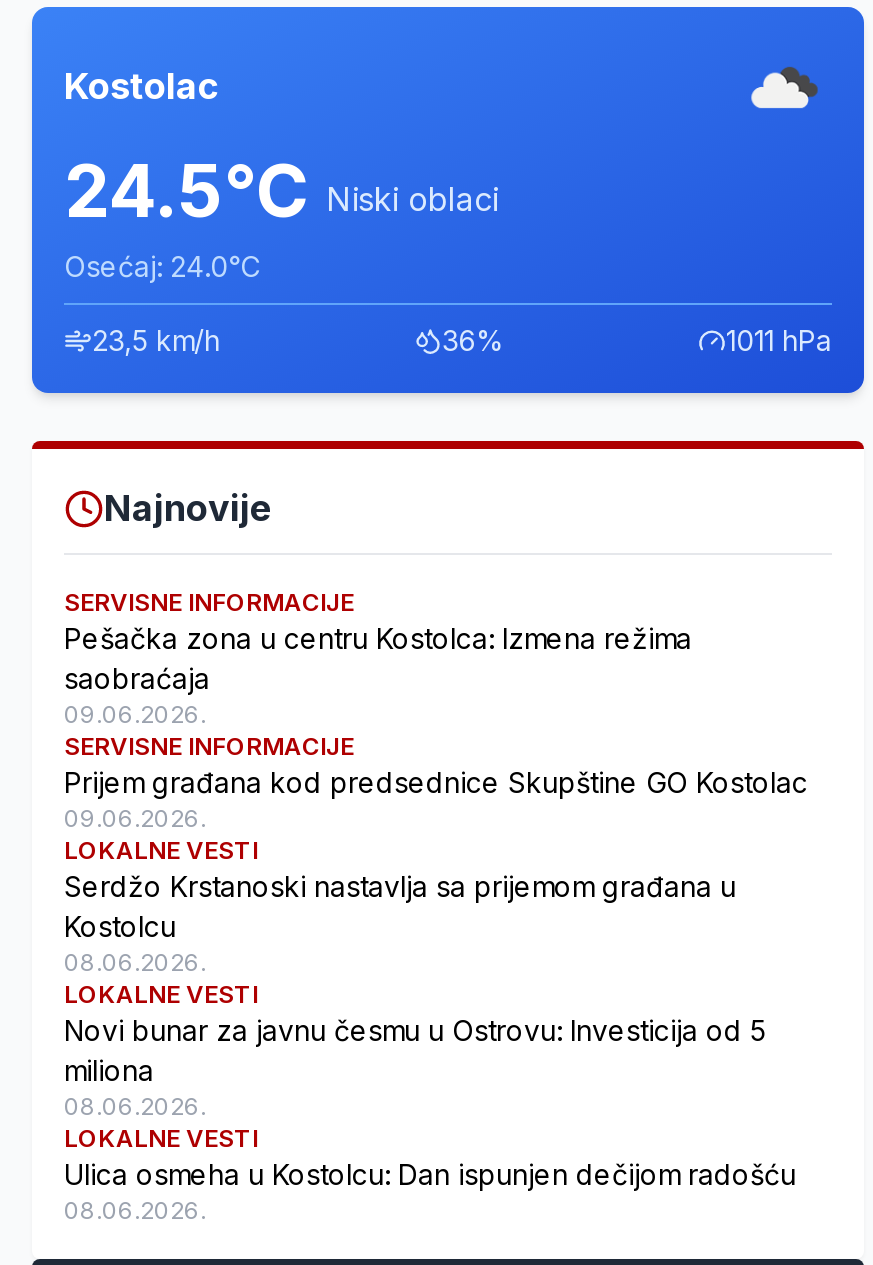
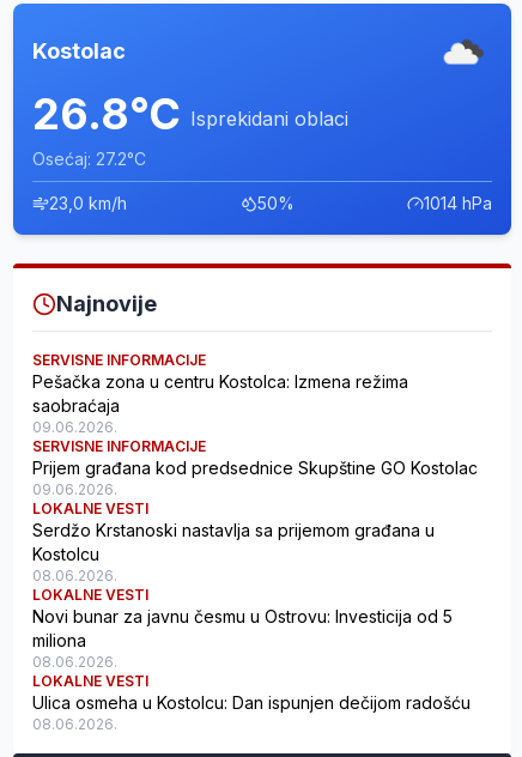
- 24.5°C Niski oblaci
+ 26.8°C Isprekidani oblaci

- Osećaj: 24.0°C
+ Osećaj: 27.2°C

- 23,5 km/h
+ 23,0 km/h

- 36%
+ 50%

- 1011 hPa
+ 1014 hPa
